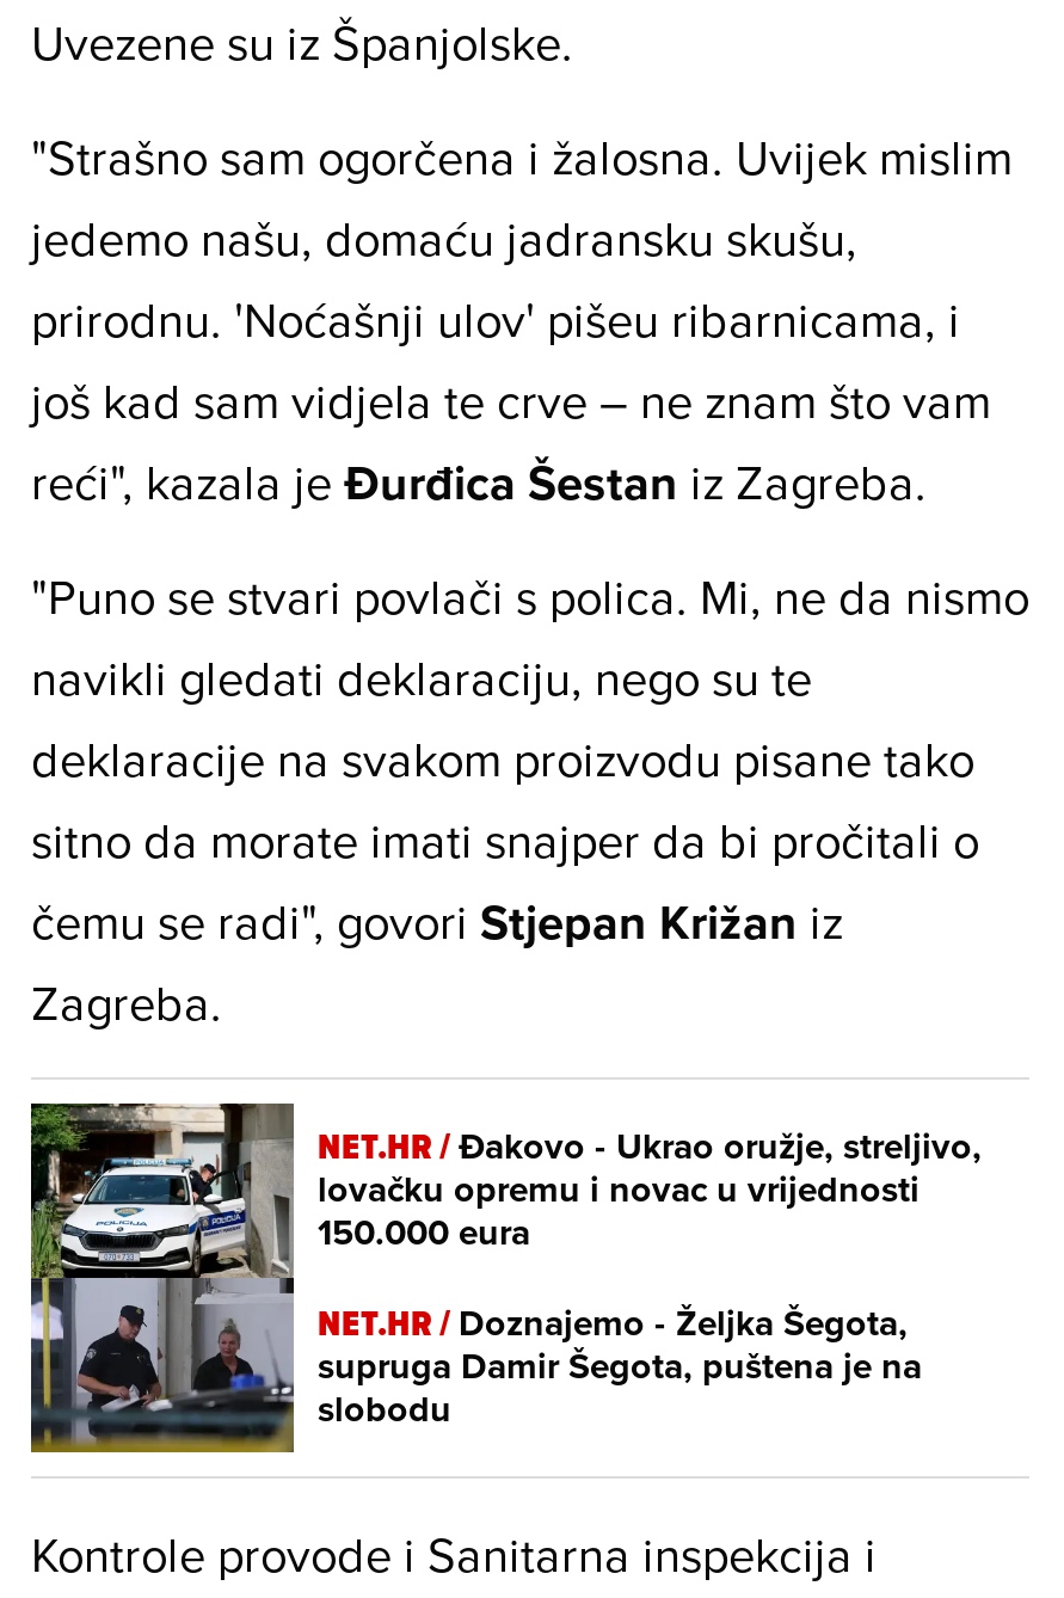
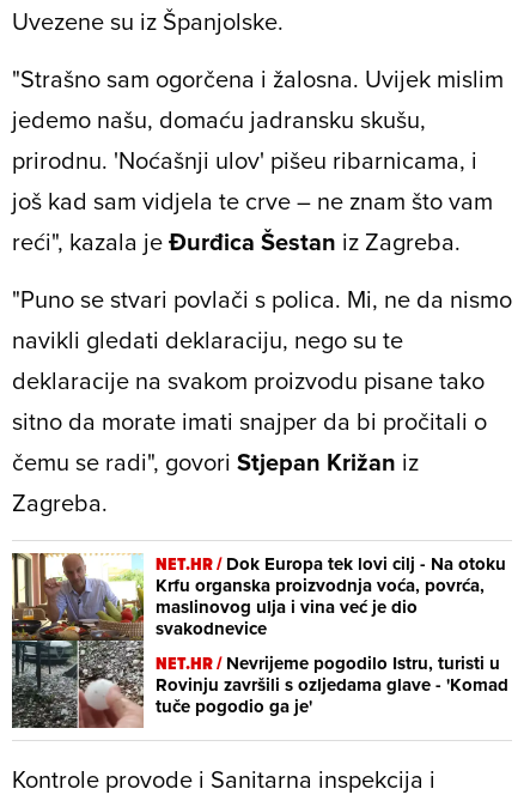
- [image]
- NET.HR /Đakovo - Ukrao oružje, streljivo,
- lovačku opremu i novac u vrijednosti
- 150.000 eura
- NET.HR / Doznajemo - Željka Šegota,
- supruga Damir Šegota, puštena je na
- slobodu
+ [image]
+ NET.HR / Dok Europa tek lovi cilj - Na otoku
+ Krfu organska proizvodnja voća, povrća,
+ maslinovog ulja i vina već je dio
+ svakodnevice
+ NET.HR / Nevrijeme pogodilo Istru, turisti u
+ Rovinju završili s ozljedama glave - 'Komad
+ tuče pogodio ga je'
